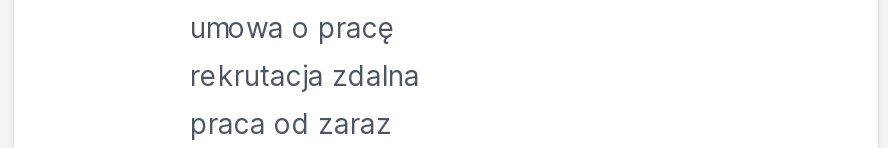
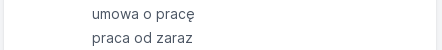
- rekrutacja zdalna
